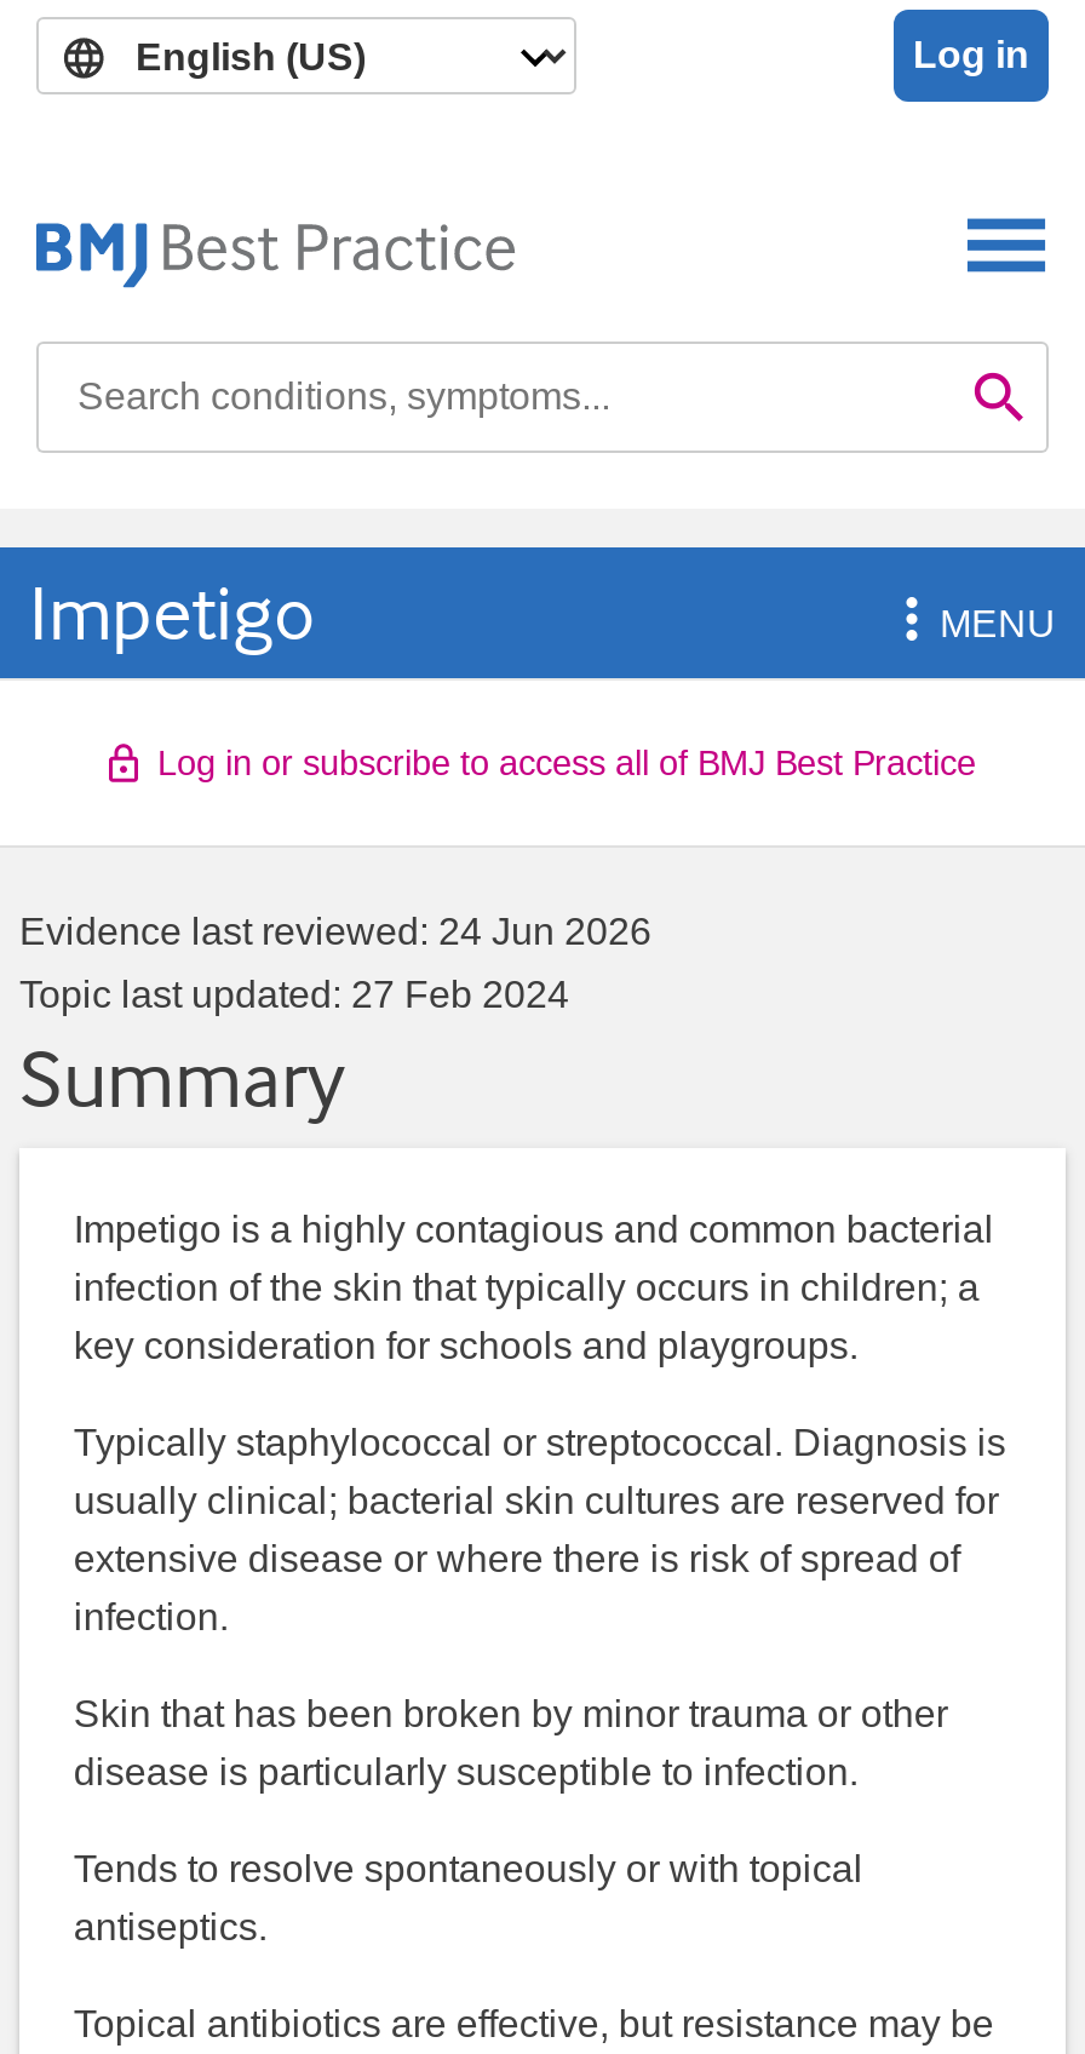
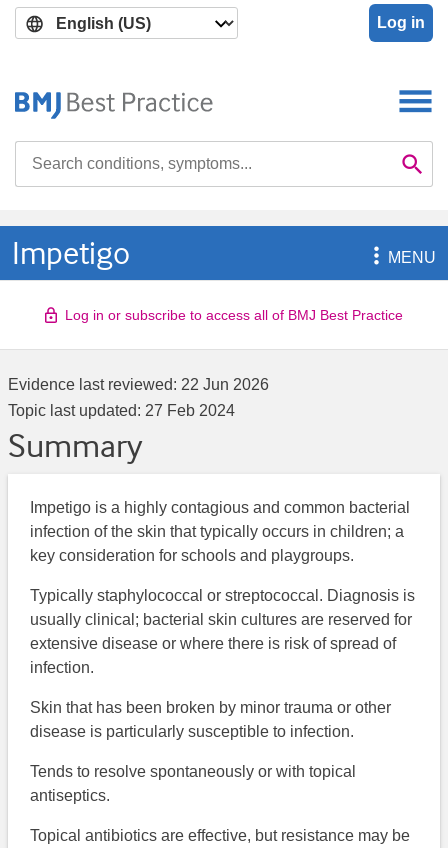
- Evidence last reviewed: 24 Jun 2026
+ Evidence last reviewed: 22 Jun 2026
